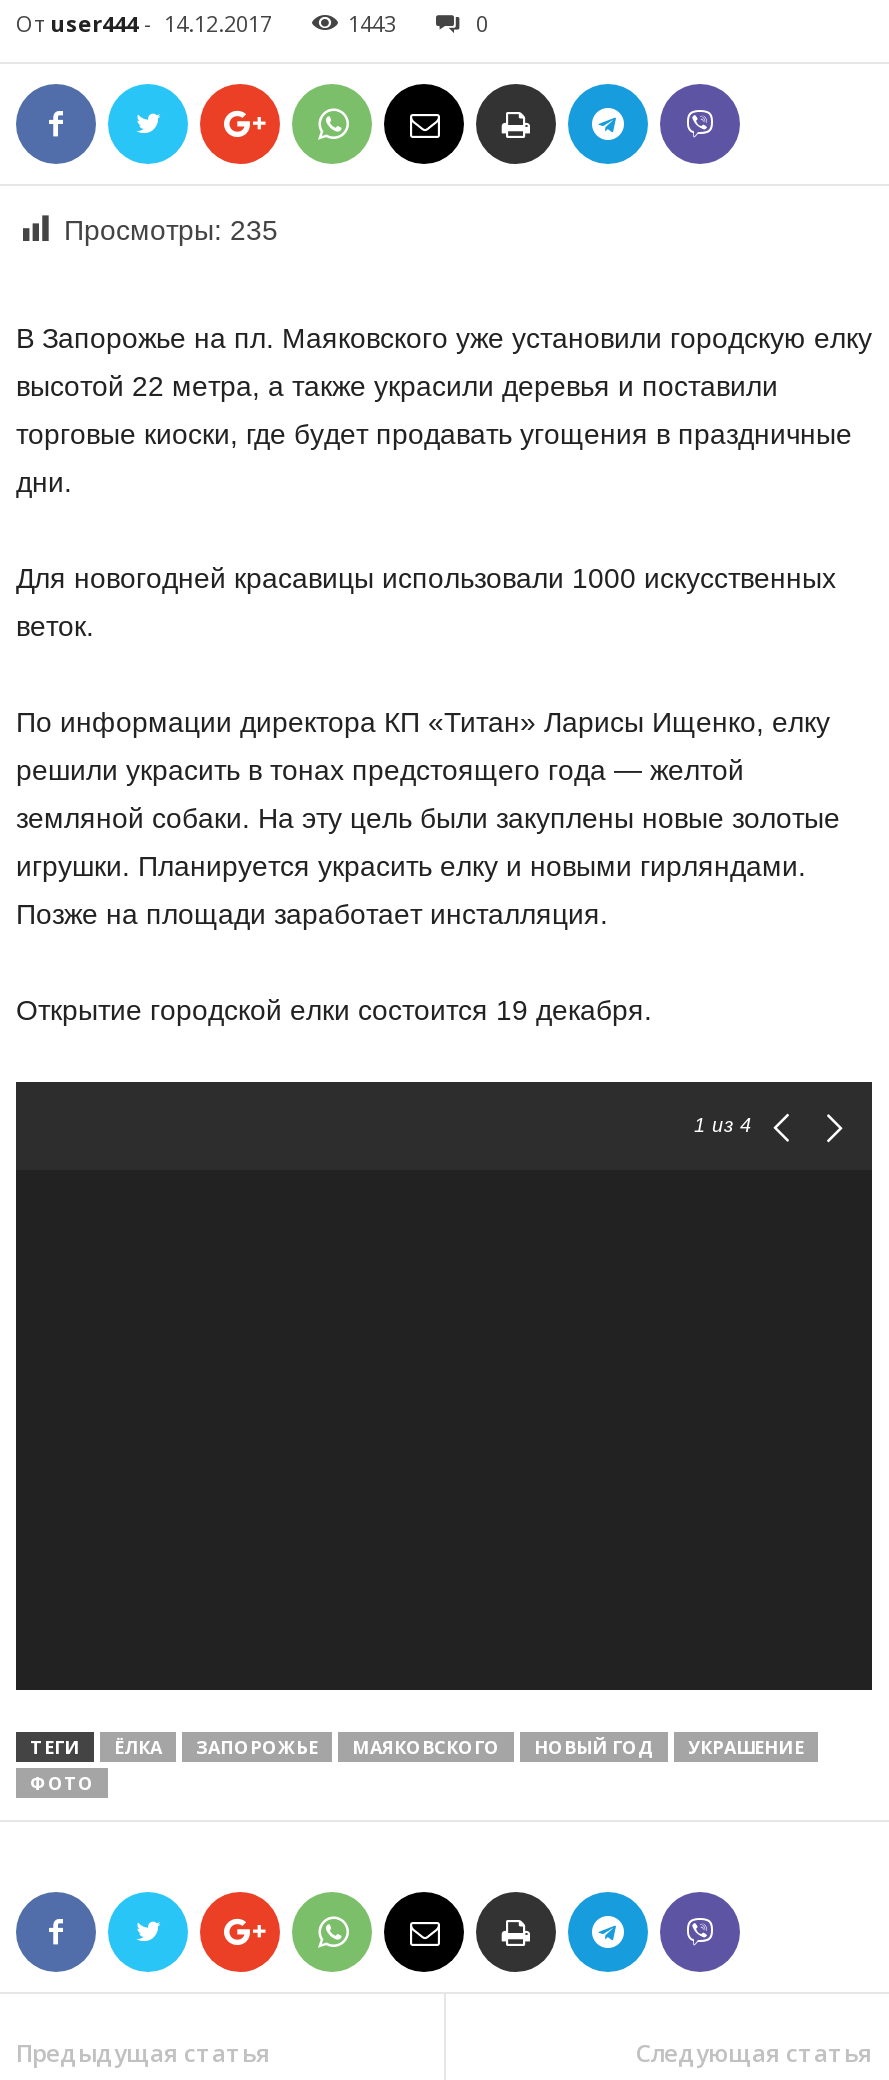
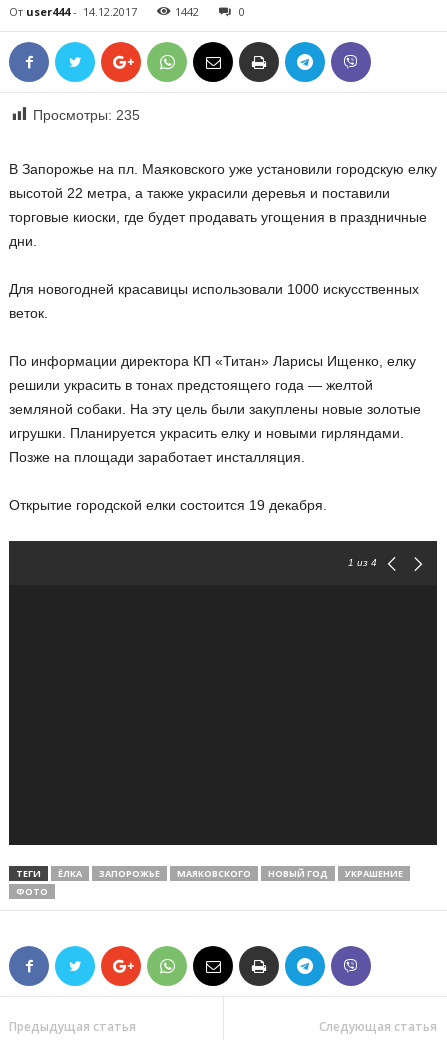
- 1443
+ 1442
